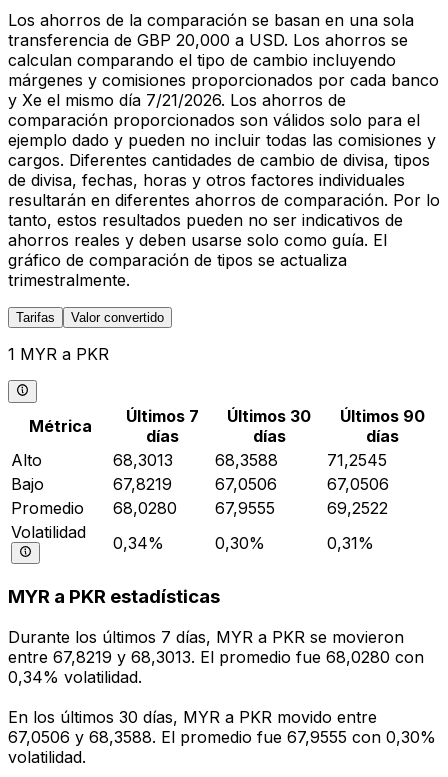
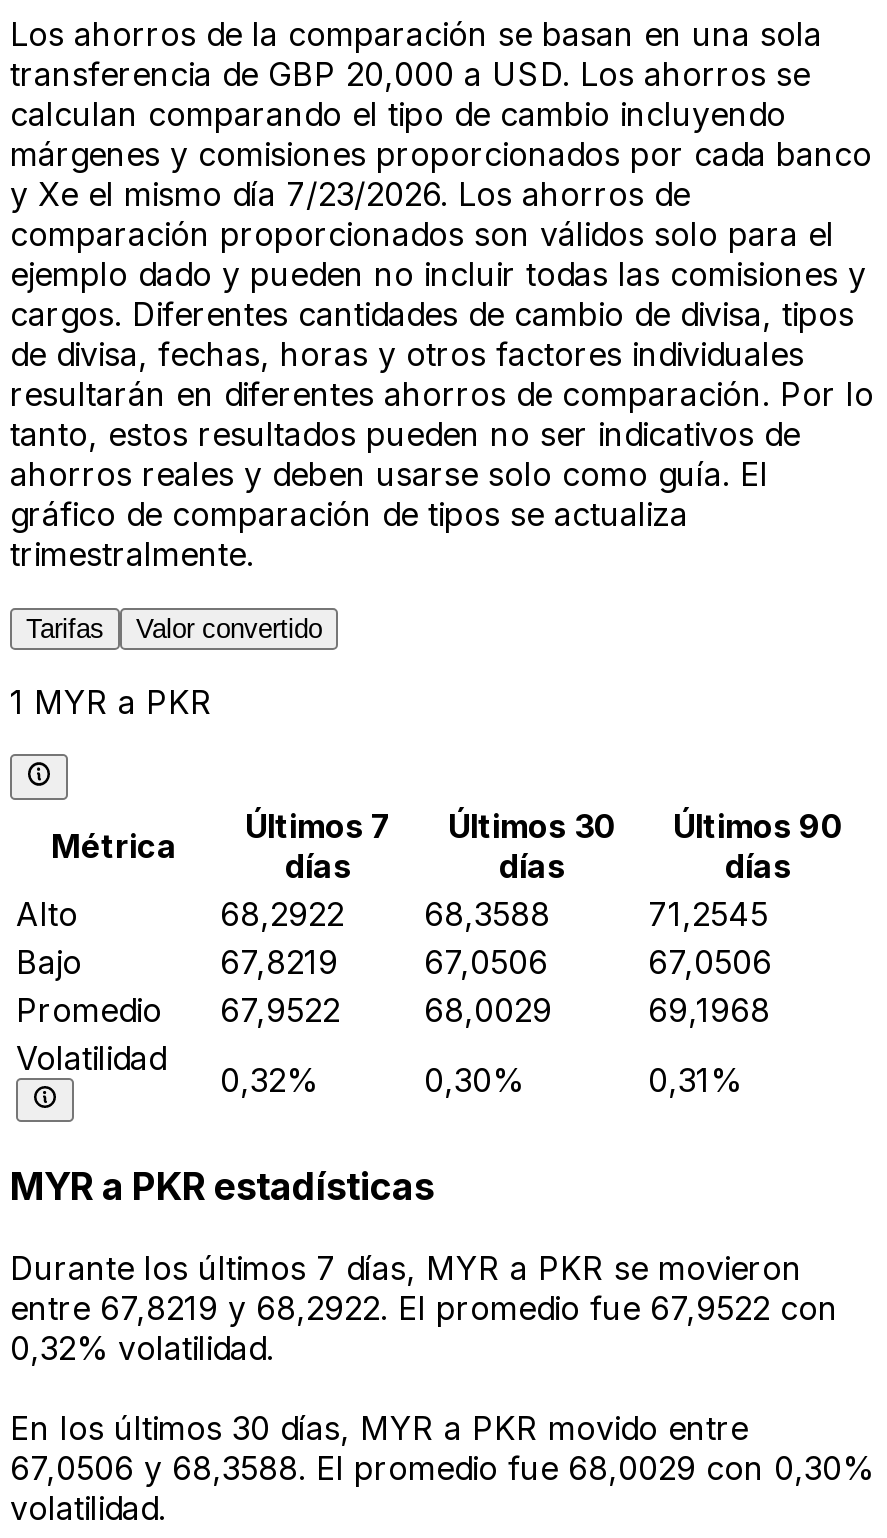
- y Xe el mismo día 7/21/2026. Los ahorros de
+ y Xe el mismo día 7/23/2026. Los ahorros de

- 68,3013
+ 68,2922

- 68,0280
+ 67,9522

- 67,9555
+ 68,0029

- 69,2522
+ 69,1968

- 0,34%
+ 0,32%

- entre 67,8219 y 68,3013. El promedio fue 68,0280 con
+ entre 67,8219 y 68,2922. El promedio fue 67,9522 con

- 0,34% volatilidad.
+ 0,32% volatilidad.

- 67,0506 y 68,3588. El promedio fue 67,9555 con 0,30%
+ 67,0506 y 68,3588. El promedio fue 68,0029 con 0,30%
